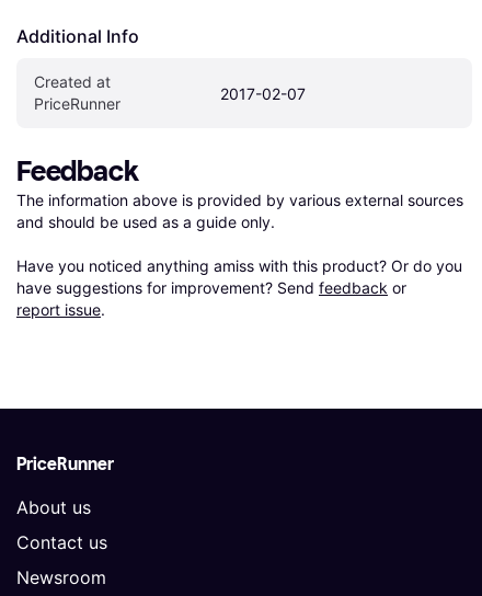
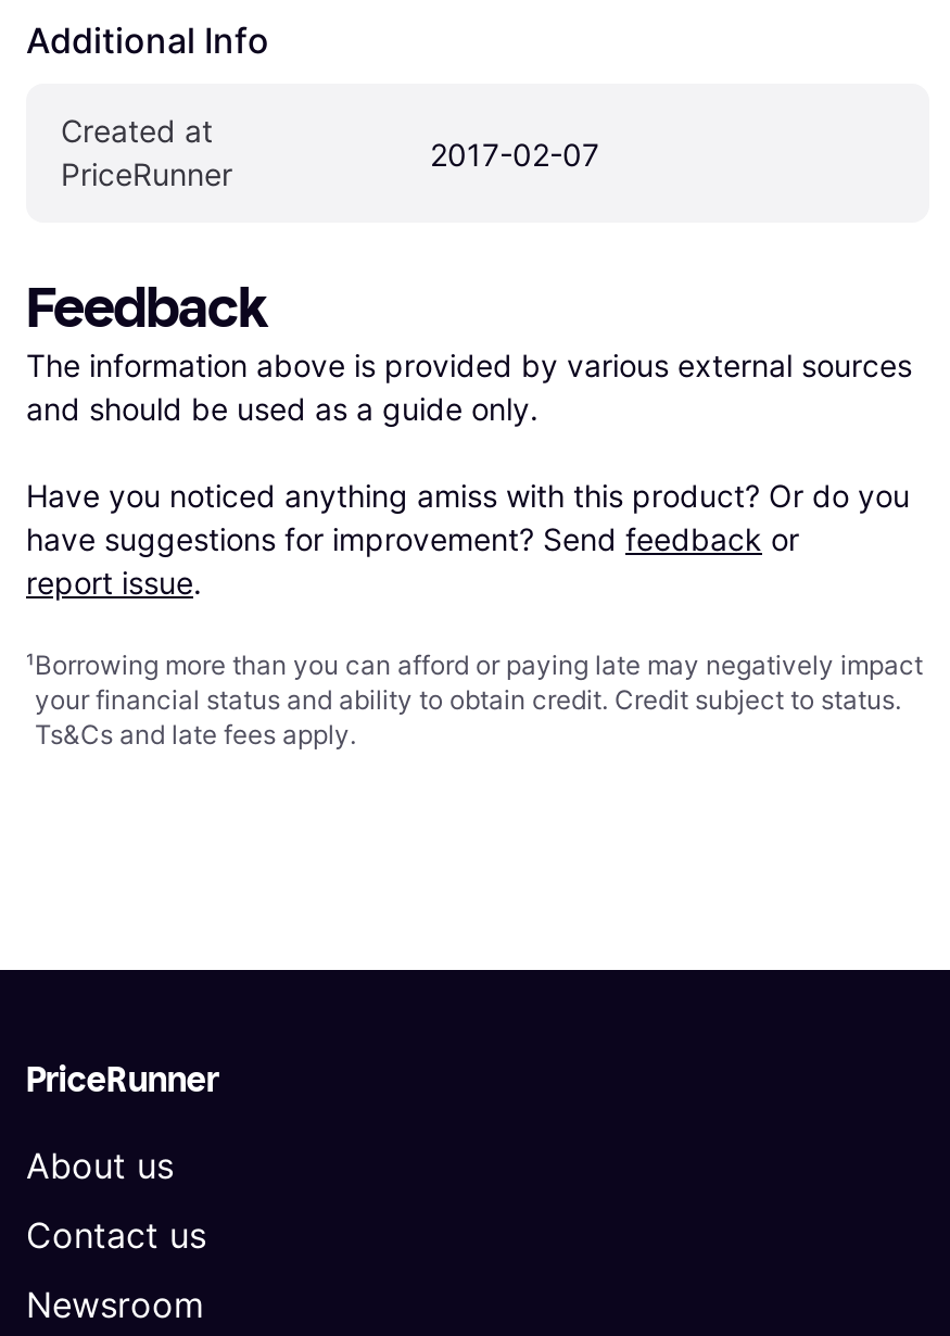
+ ¹Borrowing more than you can afford or paying late may negatively impact
+ your financial status and ability to obtain credit. Credit subject to status.
+ Ts&Cs and late fees apply.
